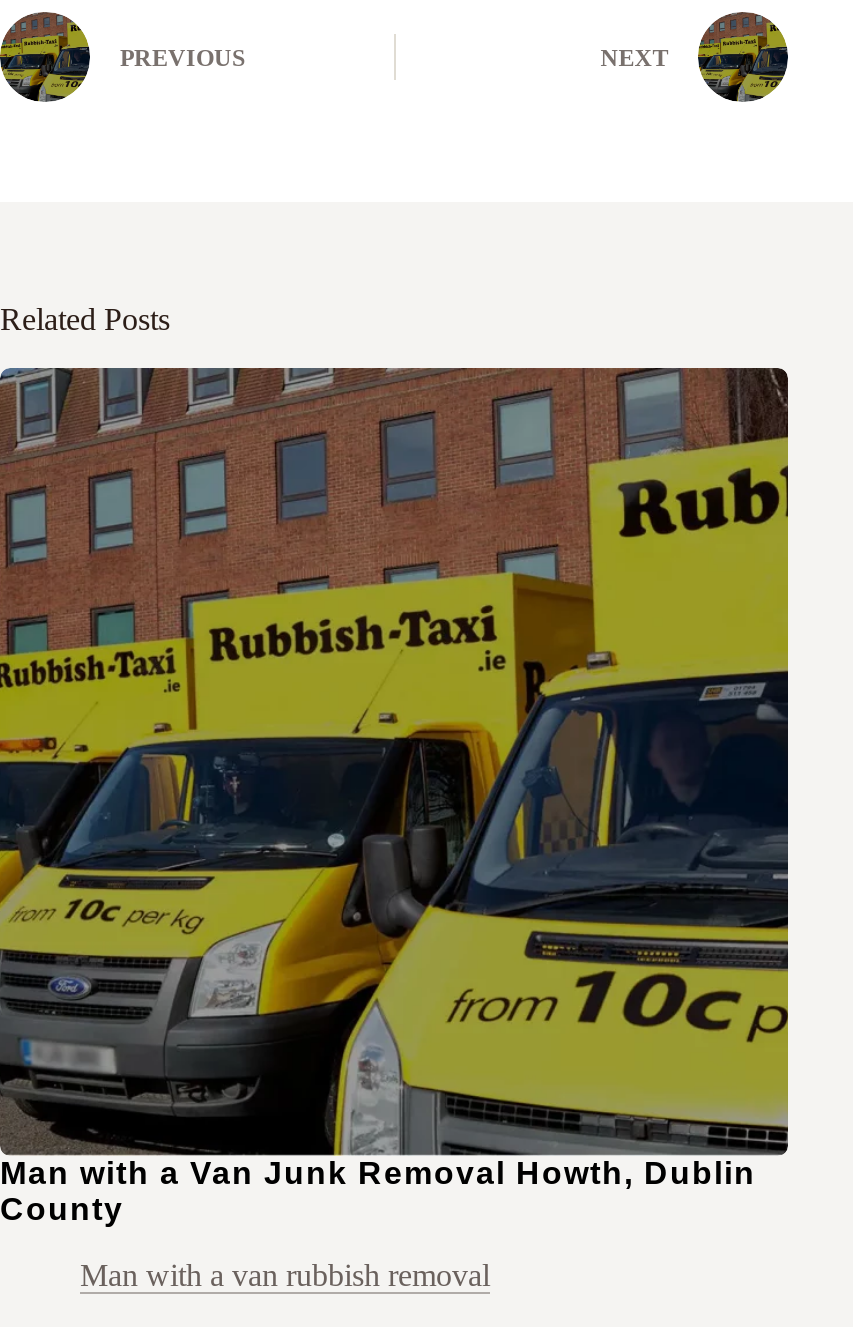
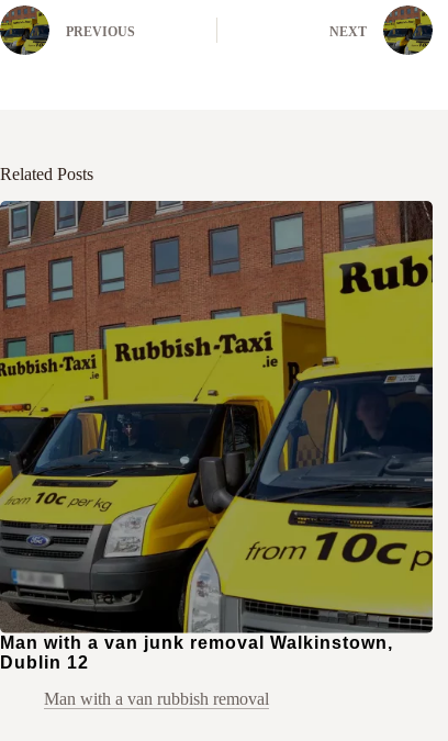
- Man with a Van Junk Removal Howth, Dublin
- County
+ Man with a van junk removal Walkinstown,
+ Dublin 12
